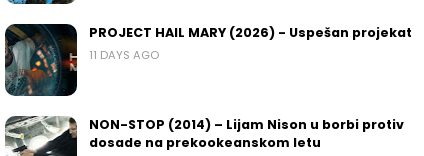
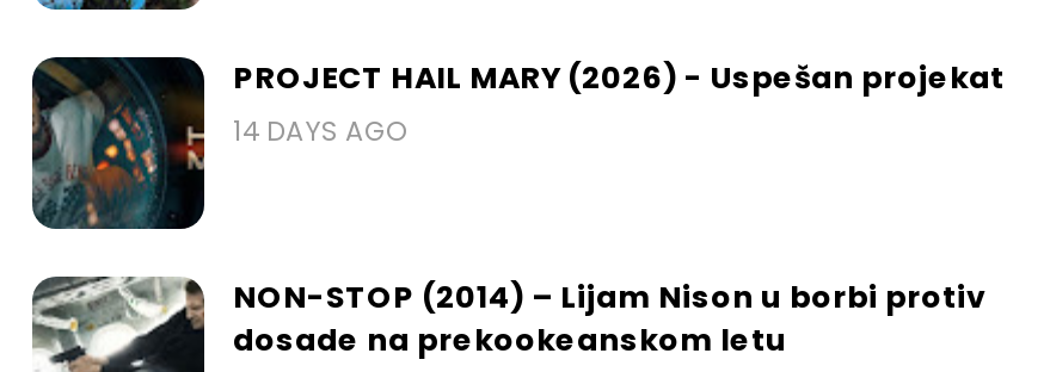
- 11 DAYS AGO
+ 14 DAYS AGO
